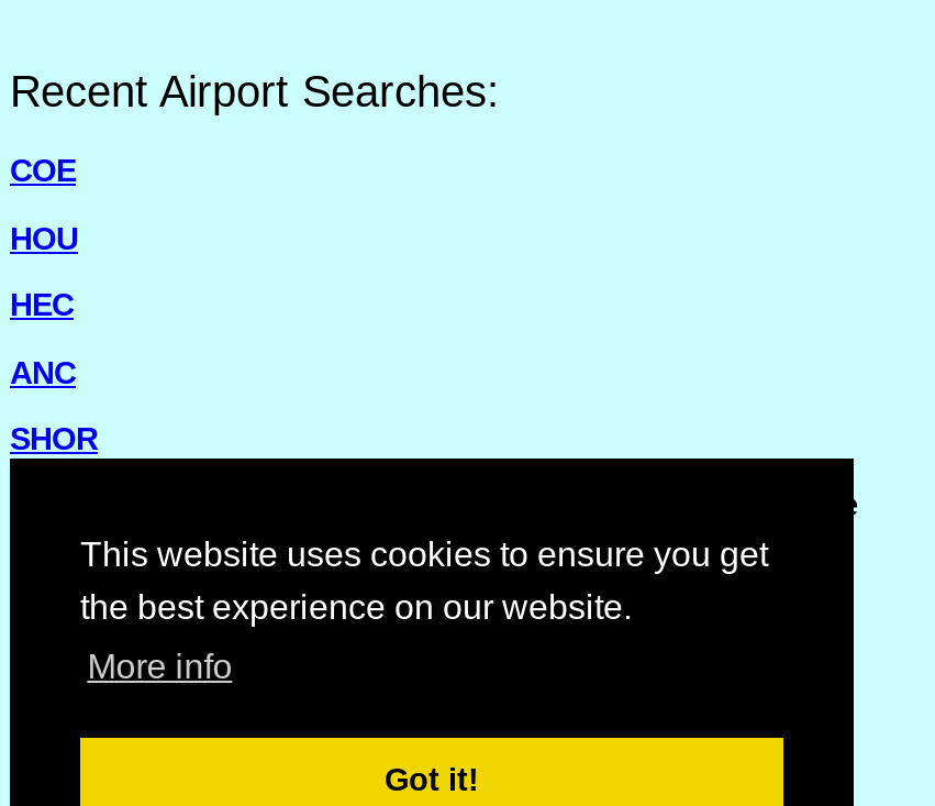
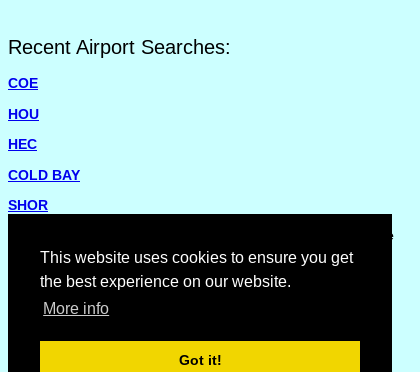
- ANC
+ COLD BAY
